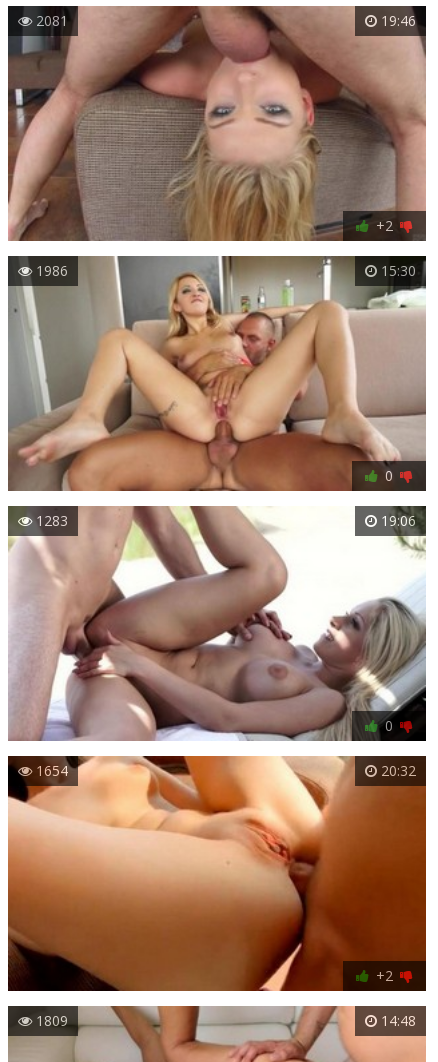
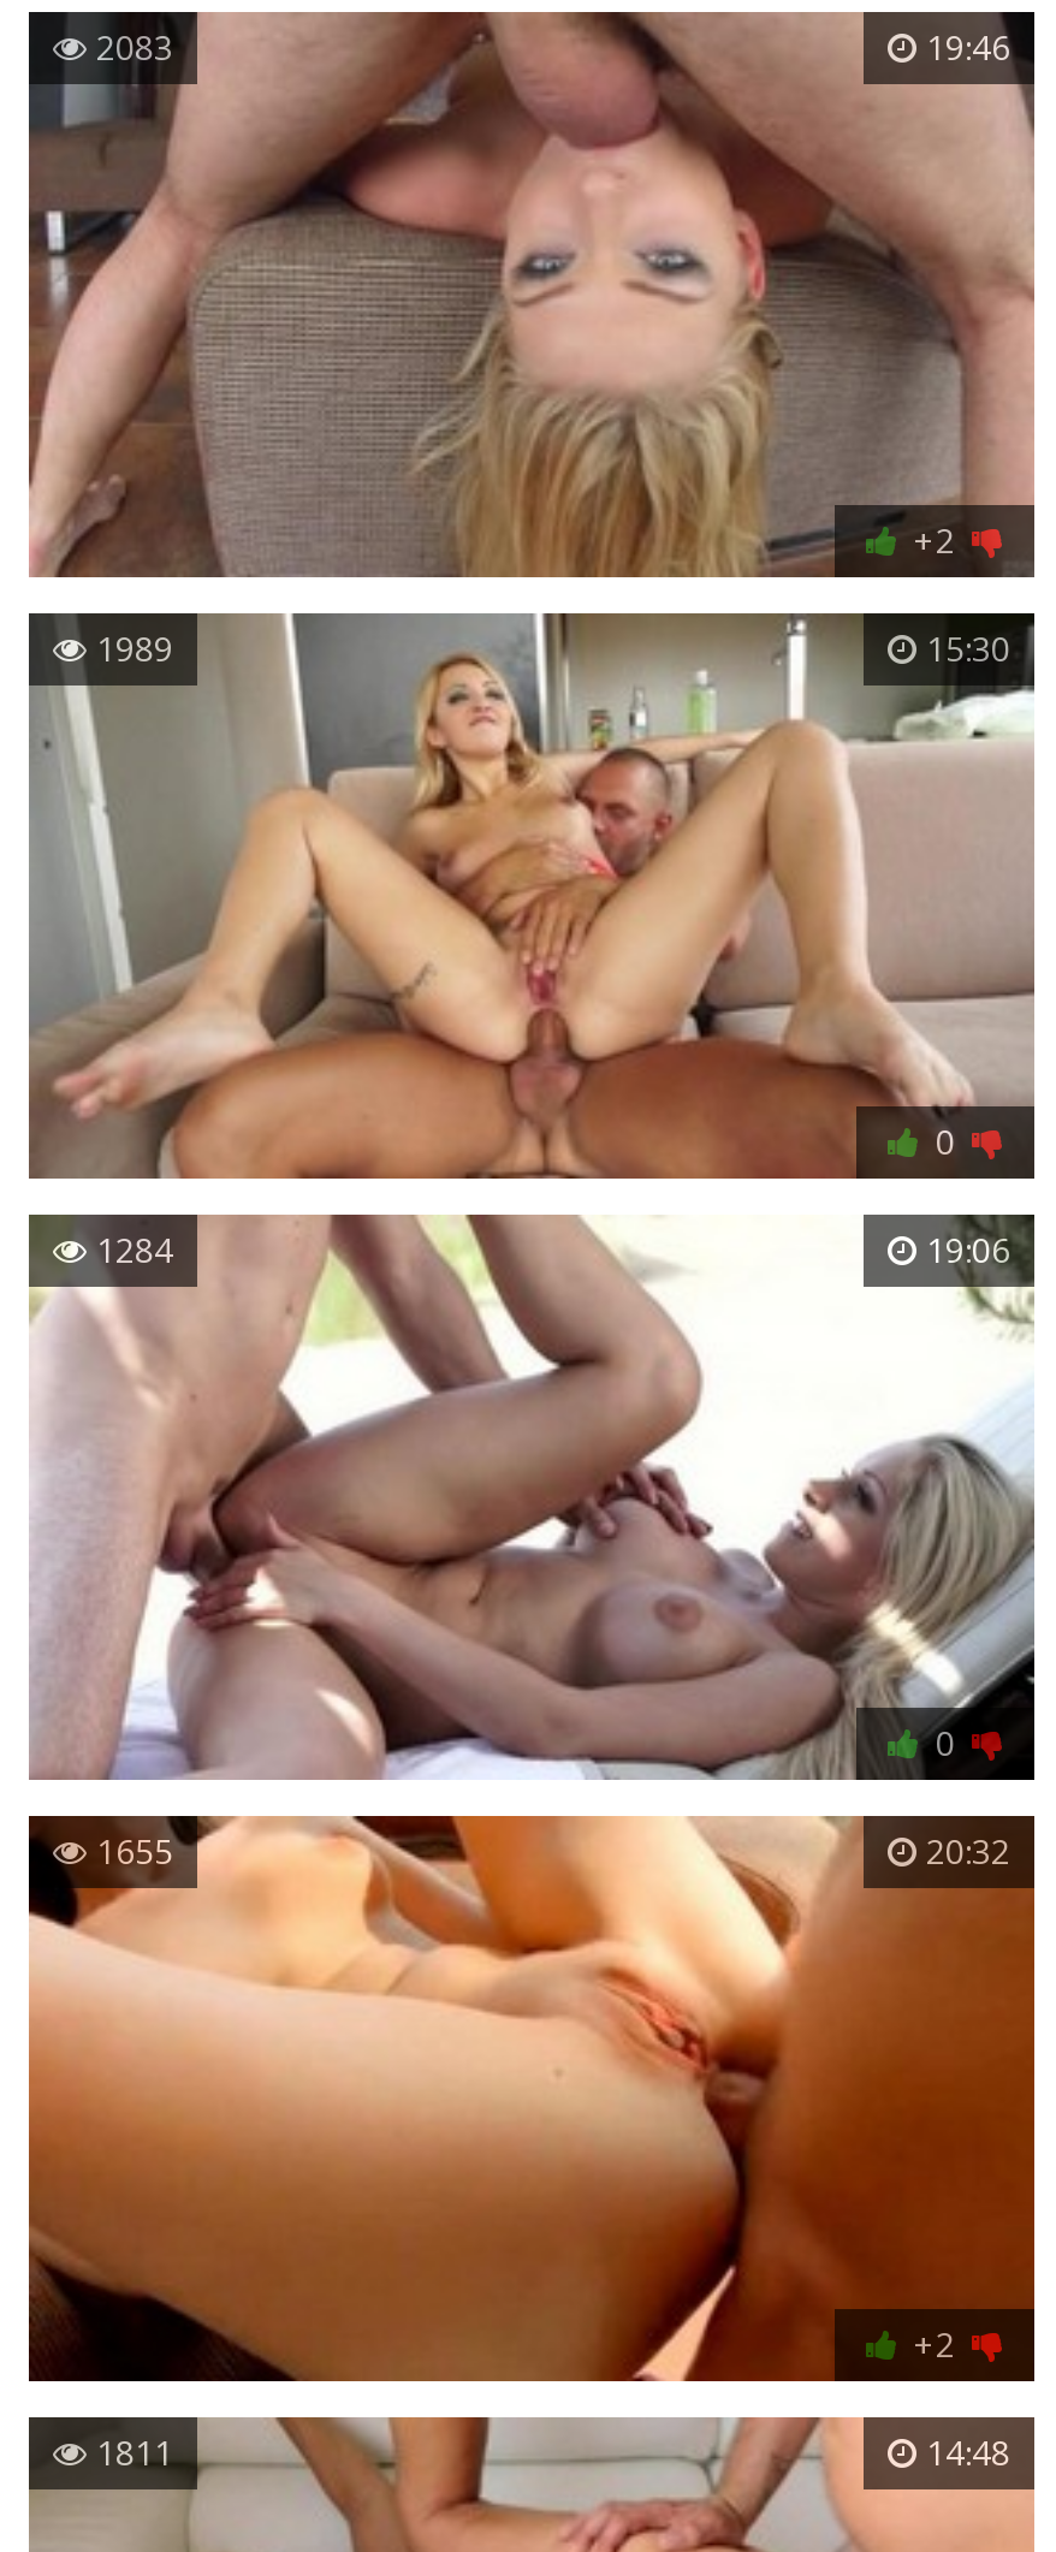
- 2081
+ 2083

- 1986
+ 1989

- 1283
+ 1284

- 1654
+ 1655

- 1809
+ 1811
